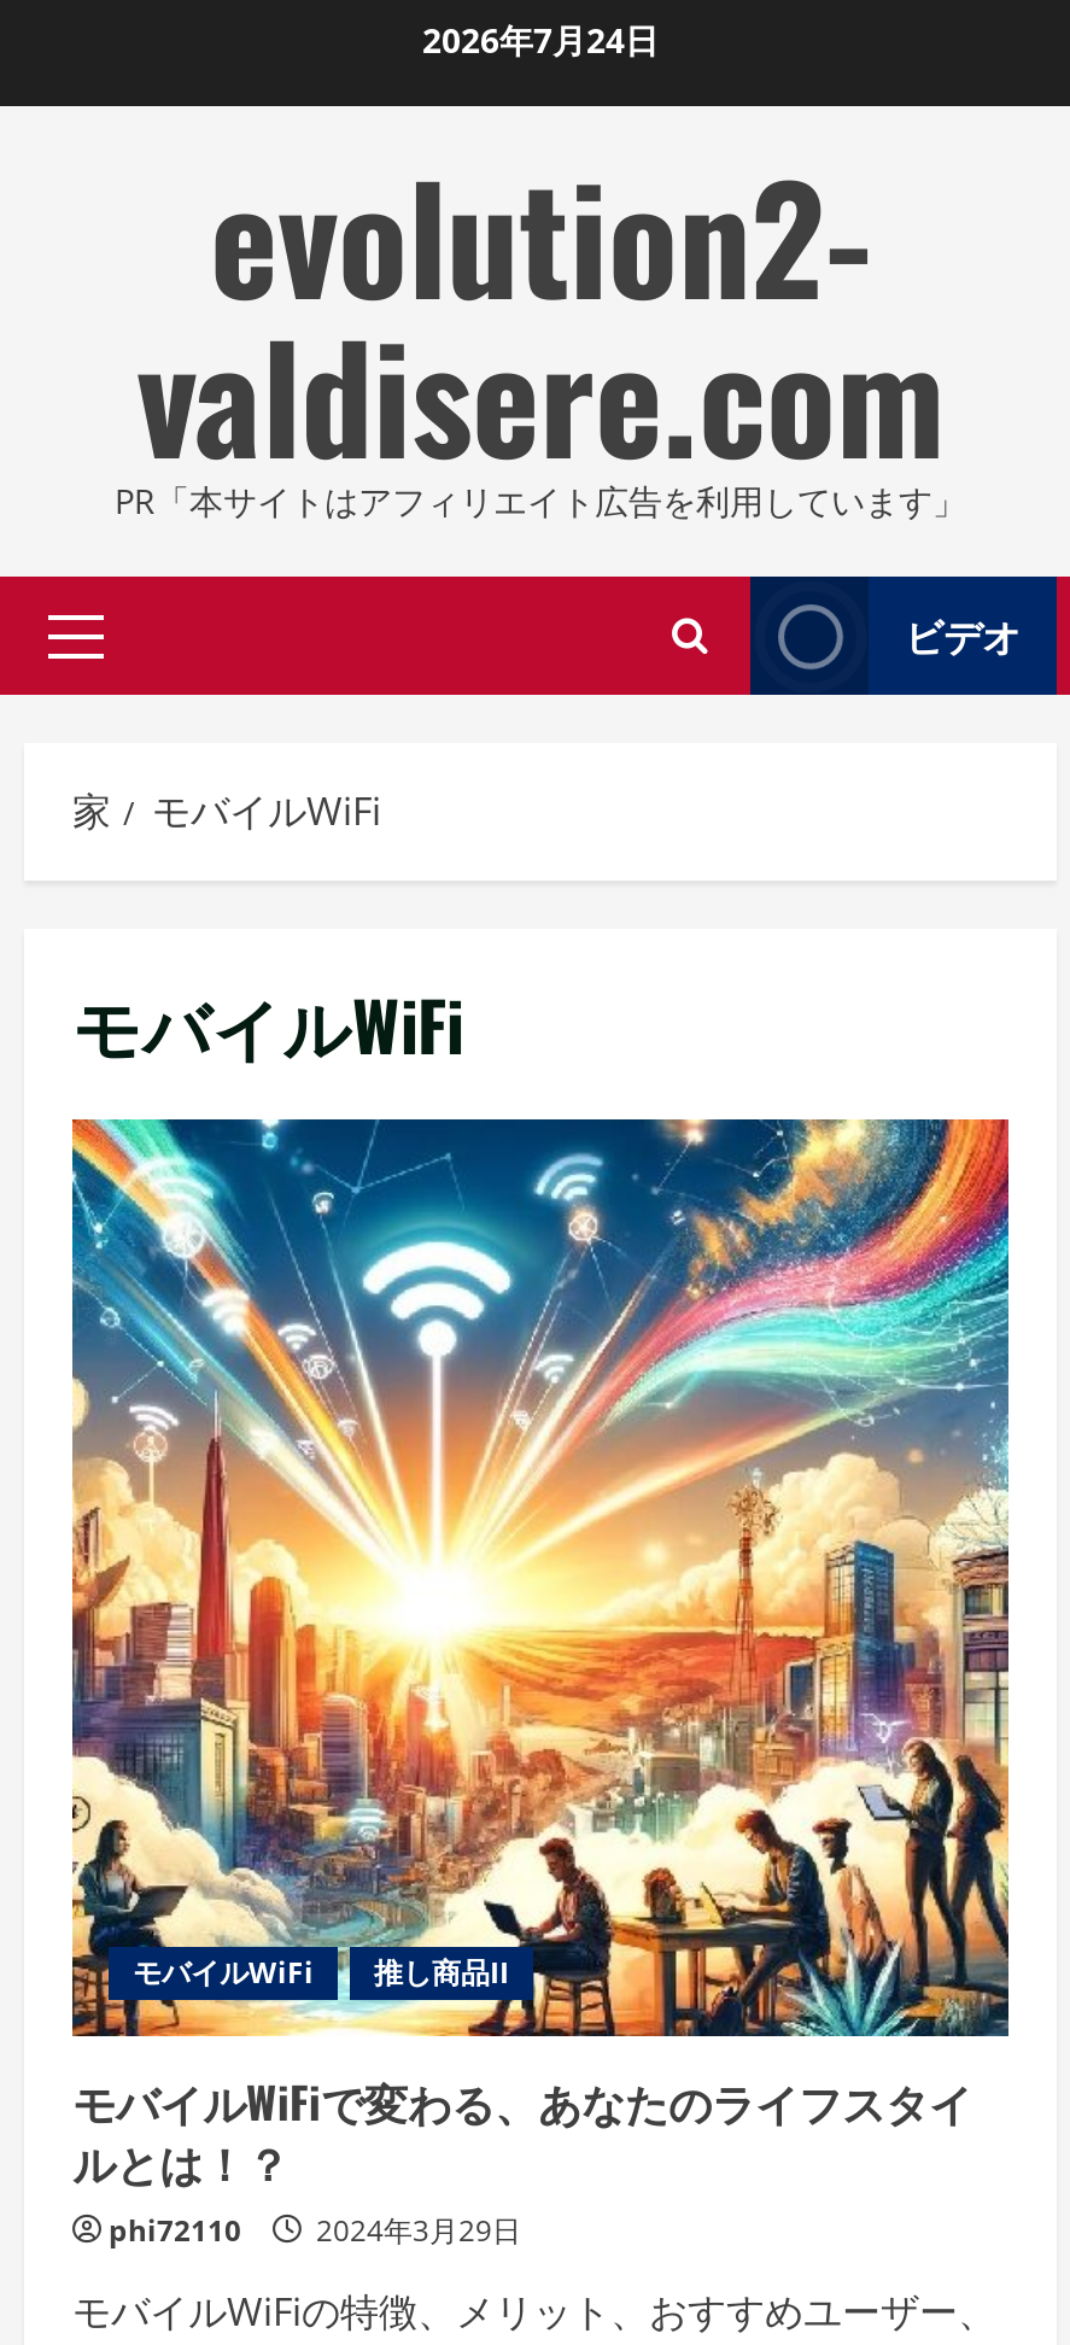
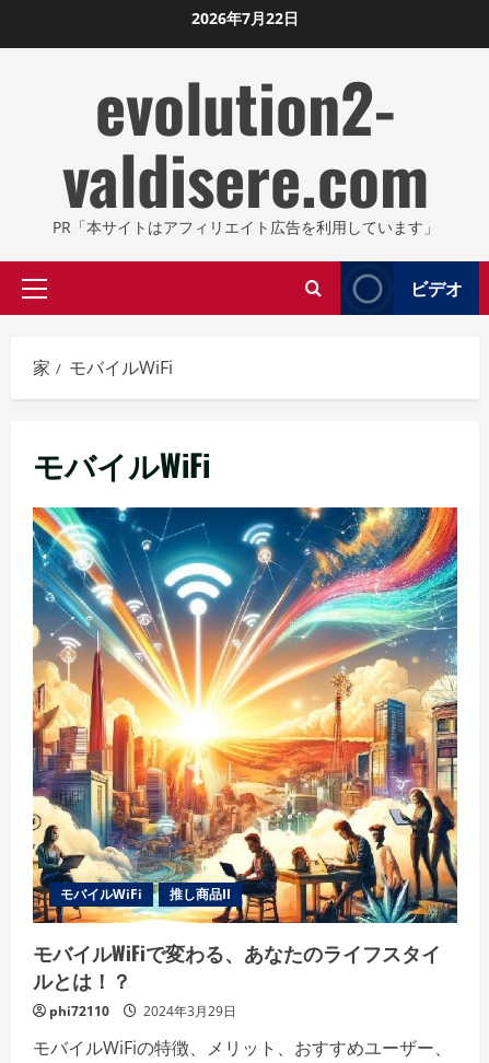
- 2026年7月24日
+ 2026年7月22日
